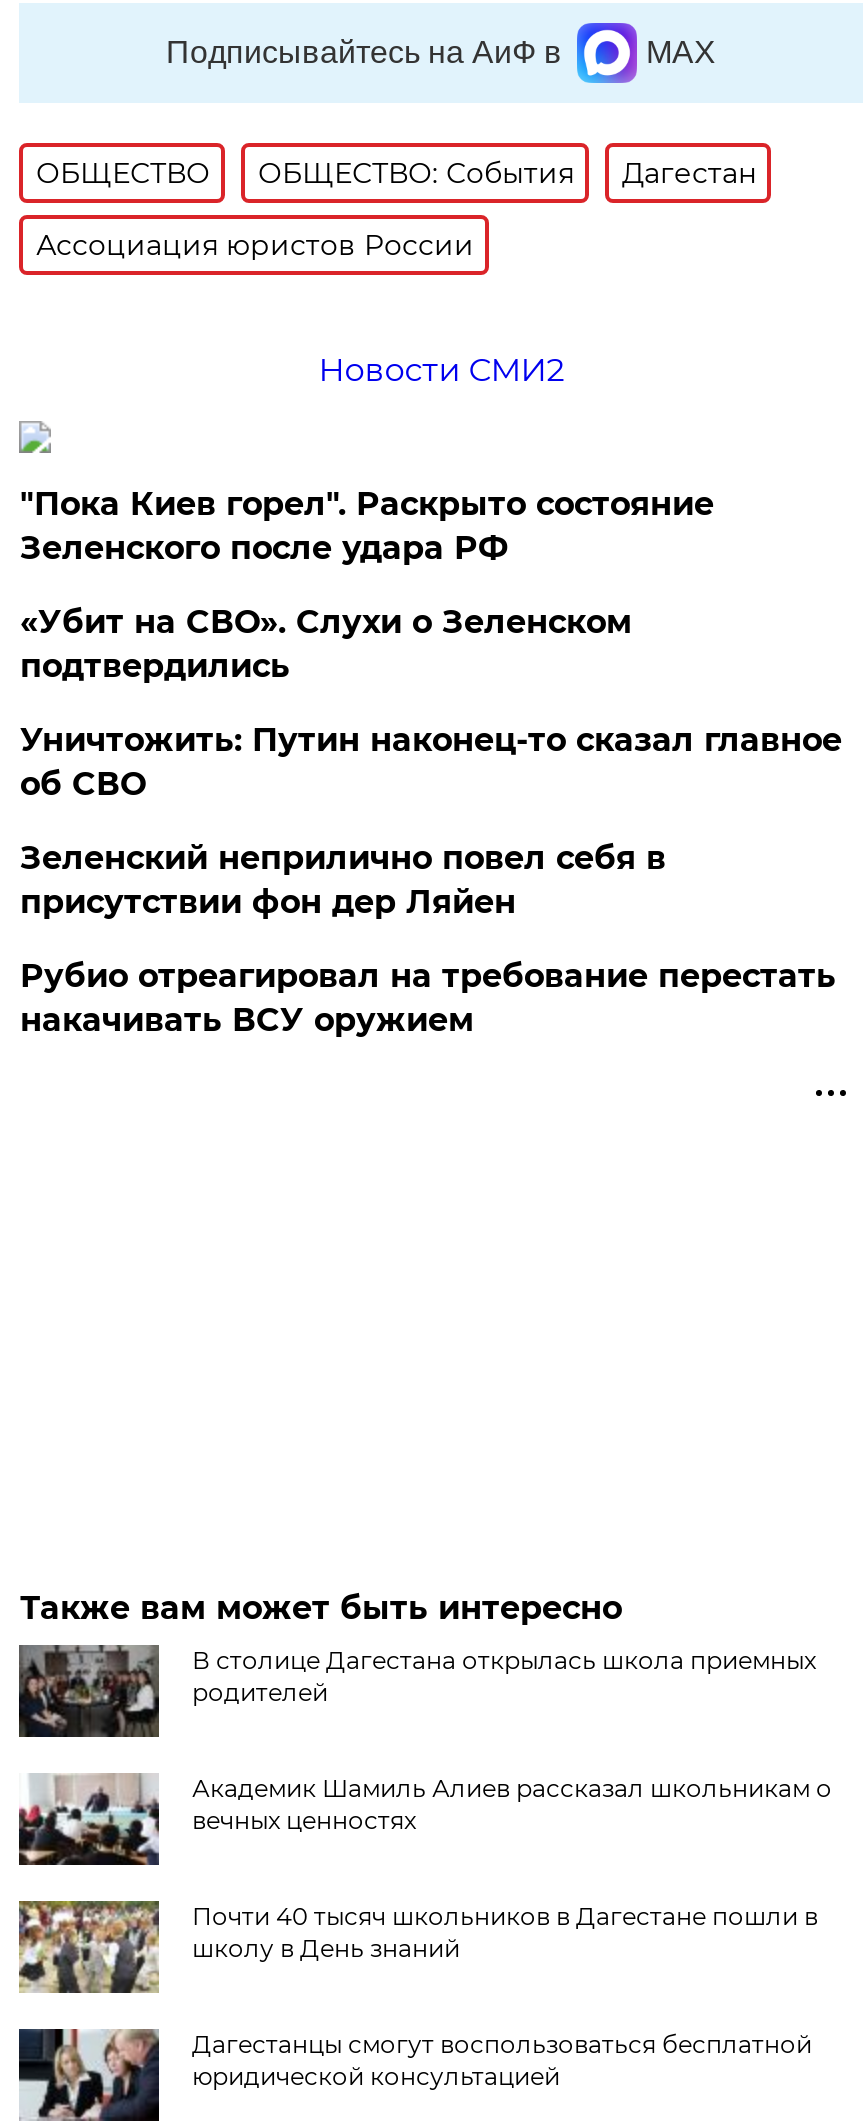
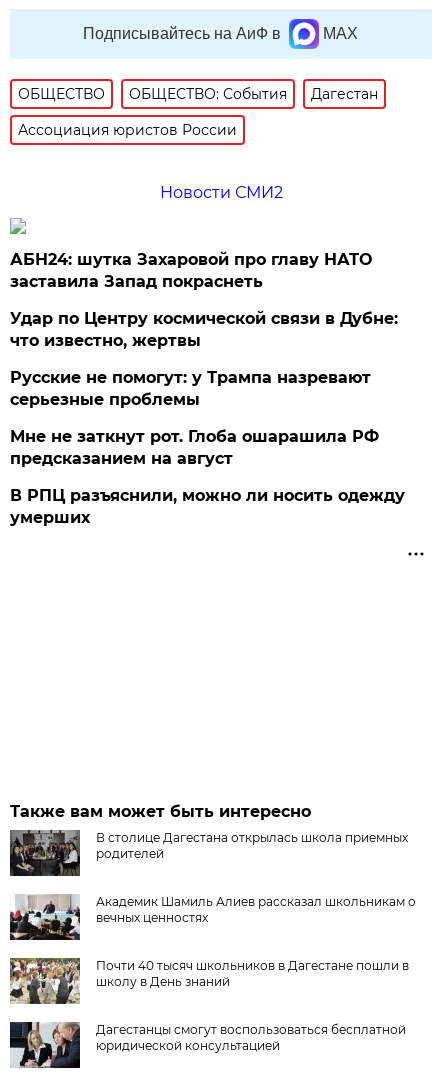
- "Пока Киев горел". Раскрыто состояние
- Зеленского после удара РФ
+ АБН24: шутка Захаровой про главу НАТО
+ заставила Запад покраснеть

- «Убит на СВО». Слухи о Зеленском
- подтвердились
+ Удар по Центру космической связи в Дубне:
+ что известно, жертвы

- Уничтожить: Путин наконец-то сказал главное
- об СВО
+ Русские не помогут: у Трампа назревают
+ серьезные проблемы

- Зеленский неприлично повел cебя в
- присутствии фон дер Ляйен
+ Мне не заткнут рот. Глоба ошарашила РФ
+ предсказанием на август

- Рубио отреагировал на требование перестать
- накачивать ВСУ оружием
+ В РПЦ разъяснили, можно ли носить одежду
+ умерших
